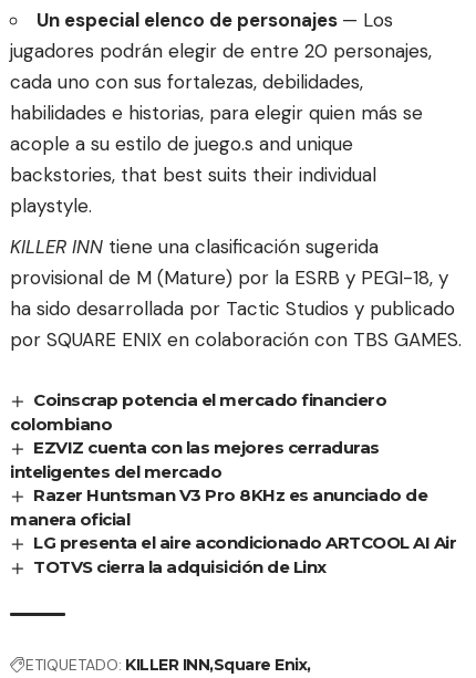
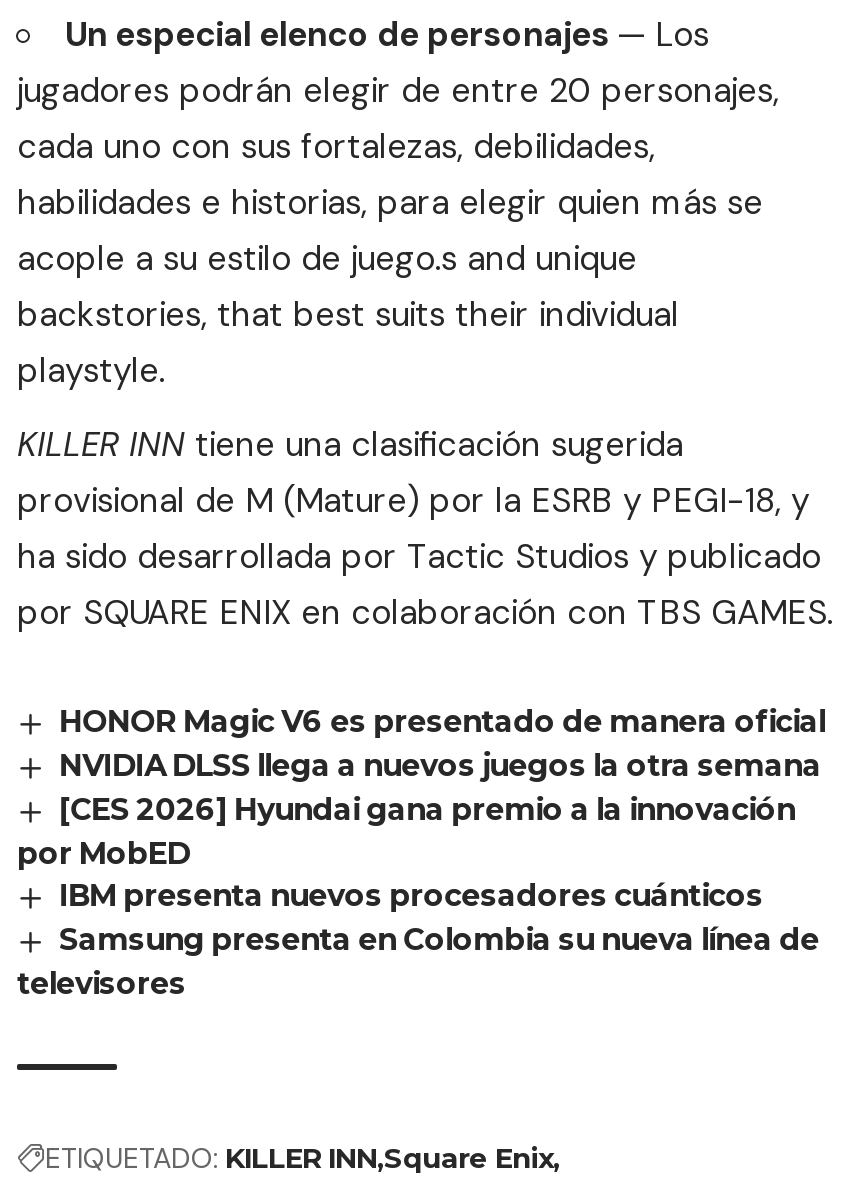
- Coinscrap potencia el mercado financiero
- colombiano
- EZVIZ cuenta con las mejores cerraduras
- inteligentes del mercado
- Razer Huntsman V3 Pro 8KHz es anunciado de
- manera oficial
- LG presenta el aire acondicionado ARTCOOL AI Air
- TOTVS cierra la adquisición de Linx
+ HONOR Magic V6 es presentado de manera oficial
+ NVIDIA DLSS llega a nuevos juegos la otra semana
+ [CES 2026] Hyundai gana premio a la innovación
+ por MobED
+ IBM presenta nuevos procesadores cuánticos
+ Samsung presenta en Colombia su nueva línea de
+ televisores
